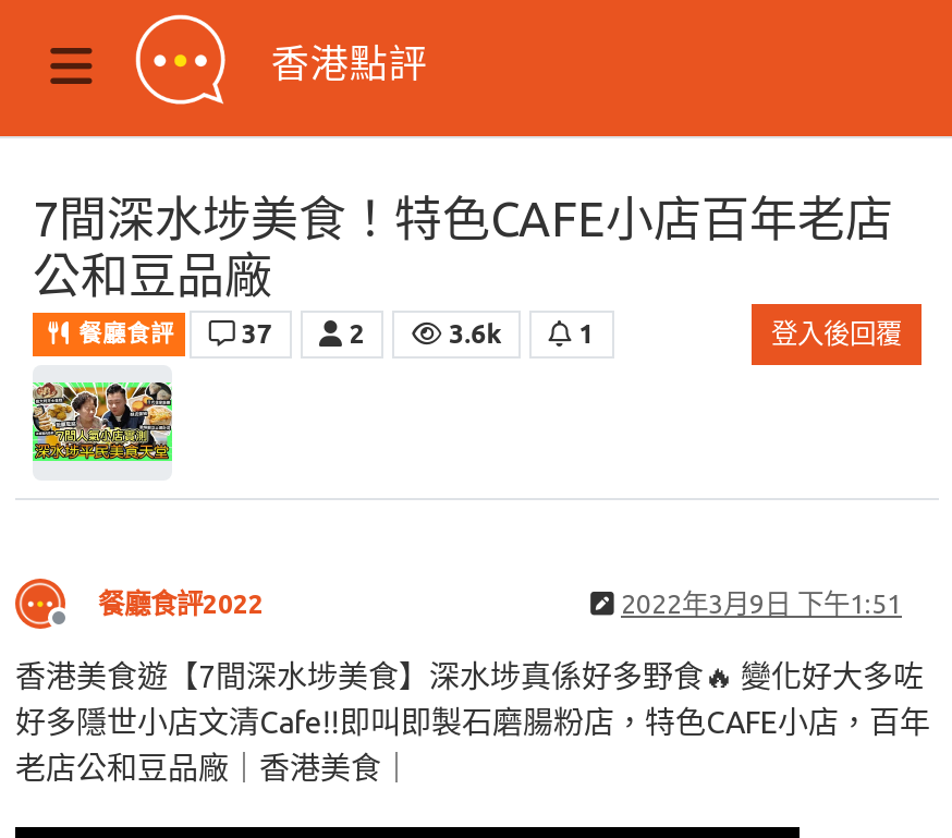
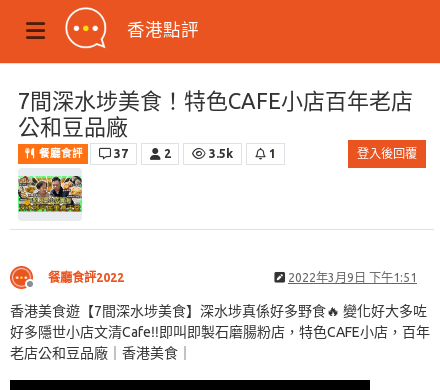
- 3.6k
+ 3.5k
